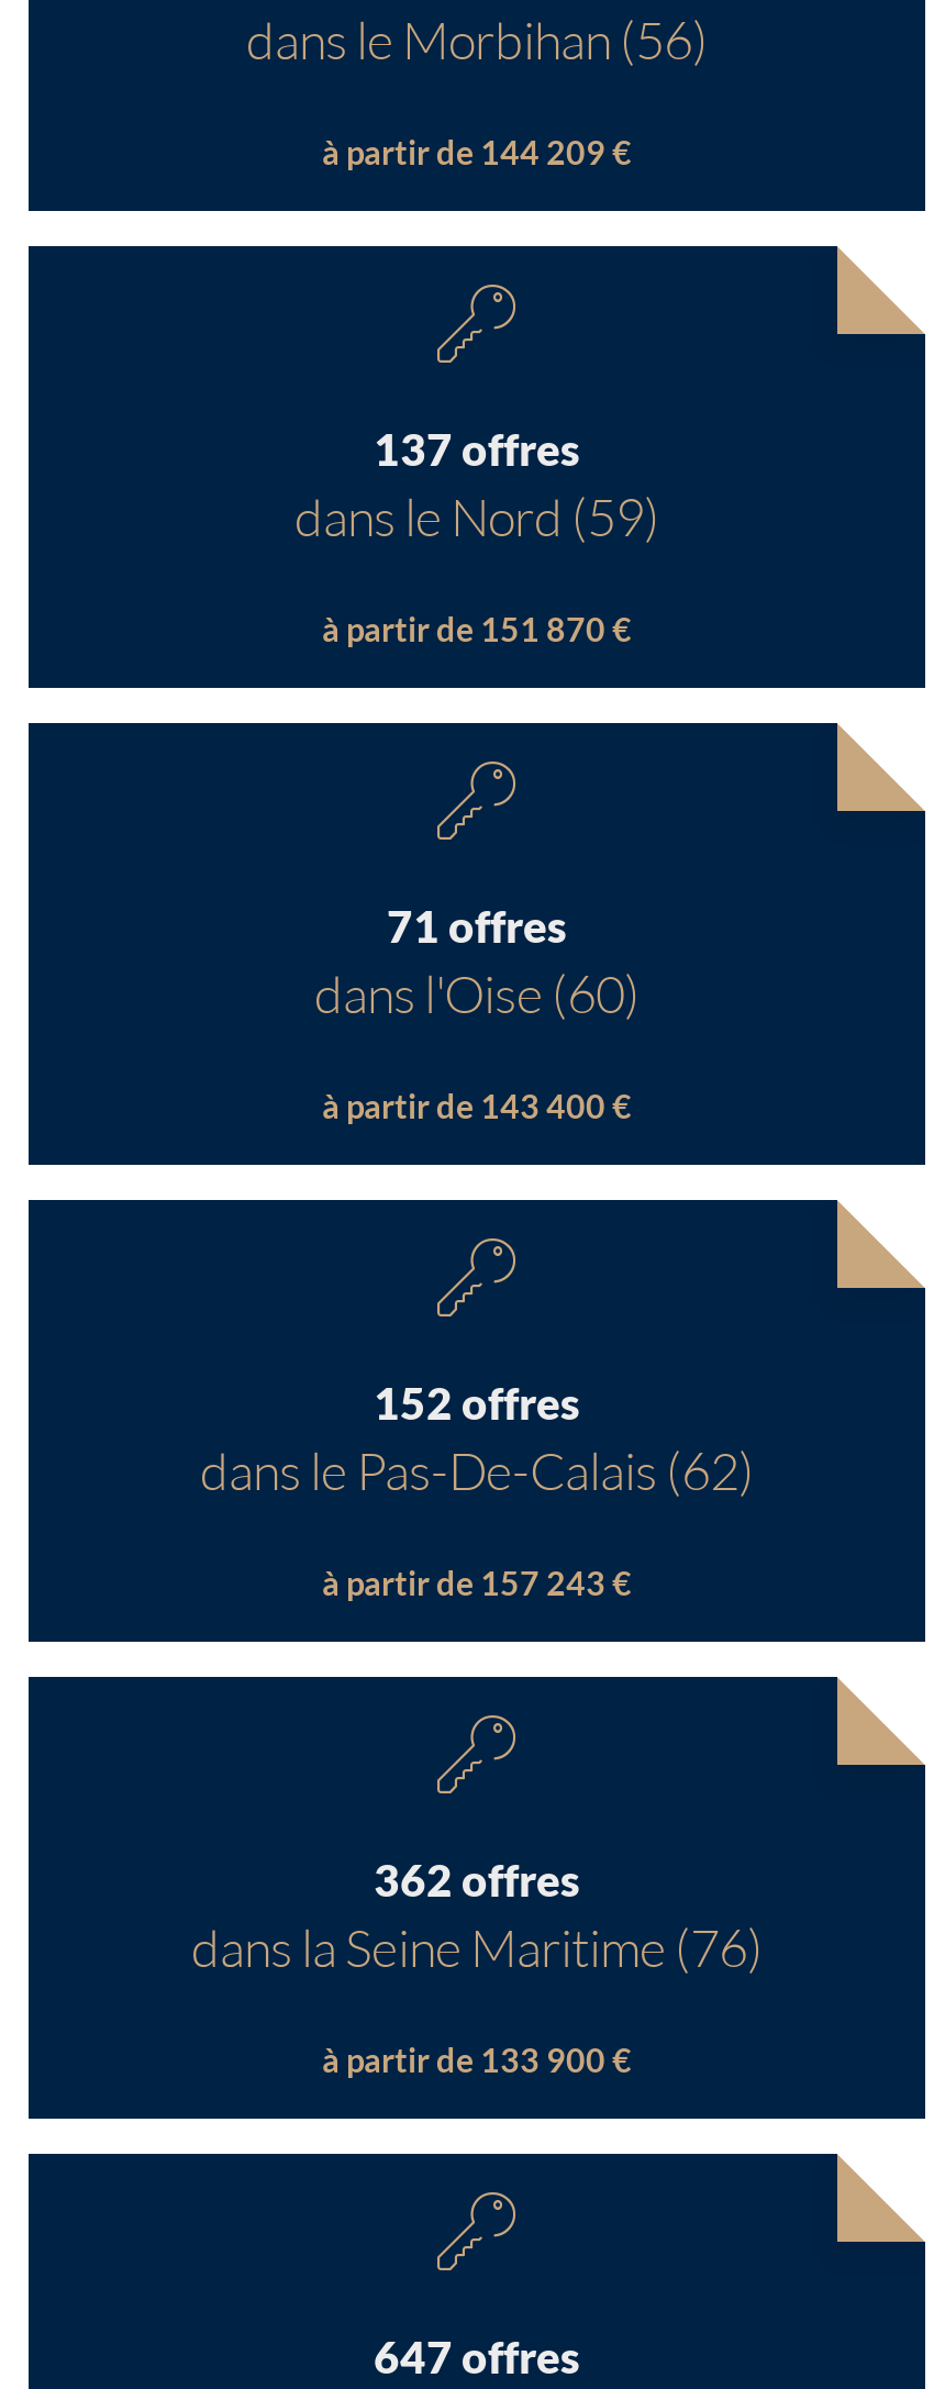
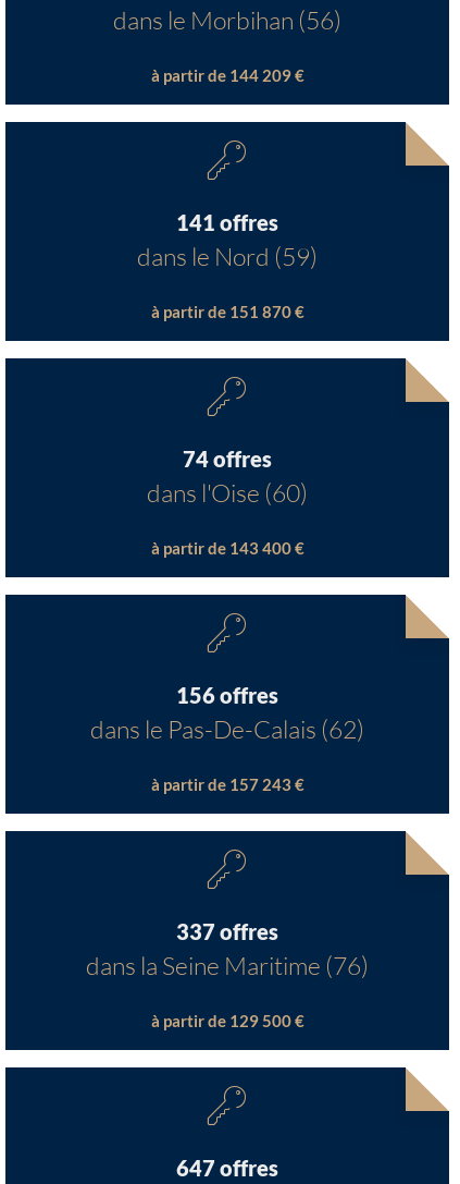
- 137 offres
+ 141 offres

- 71 offres
+ 74 offres

- 152 offres
+ 156 offres

- 362 offres
+ 337 offres

- à partir de 133 900 €
+ à partir de 129 500 €
